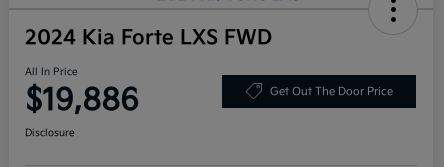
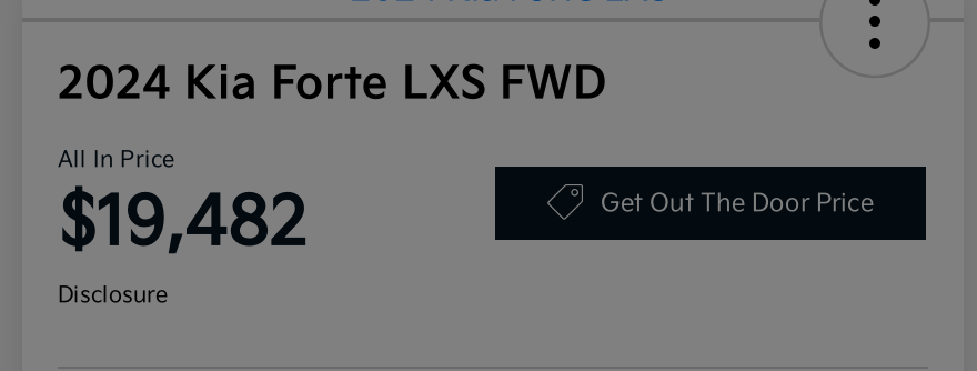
- $19,886
+ $19,482
